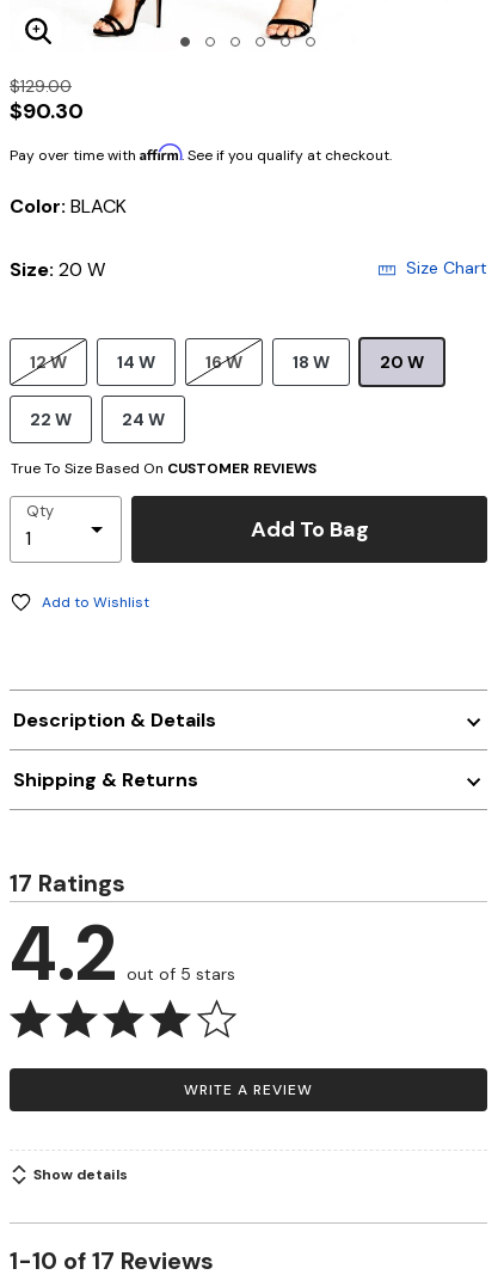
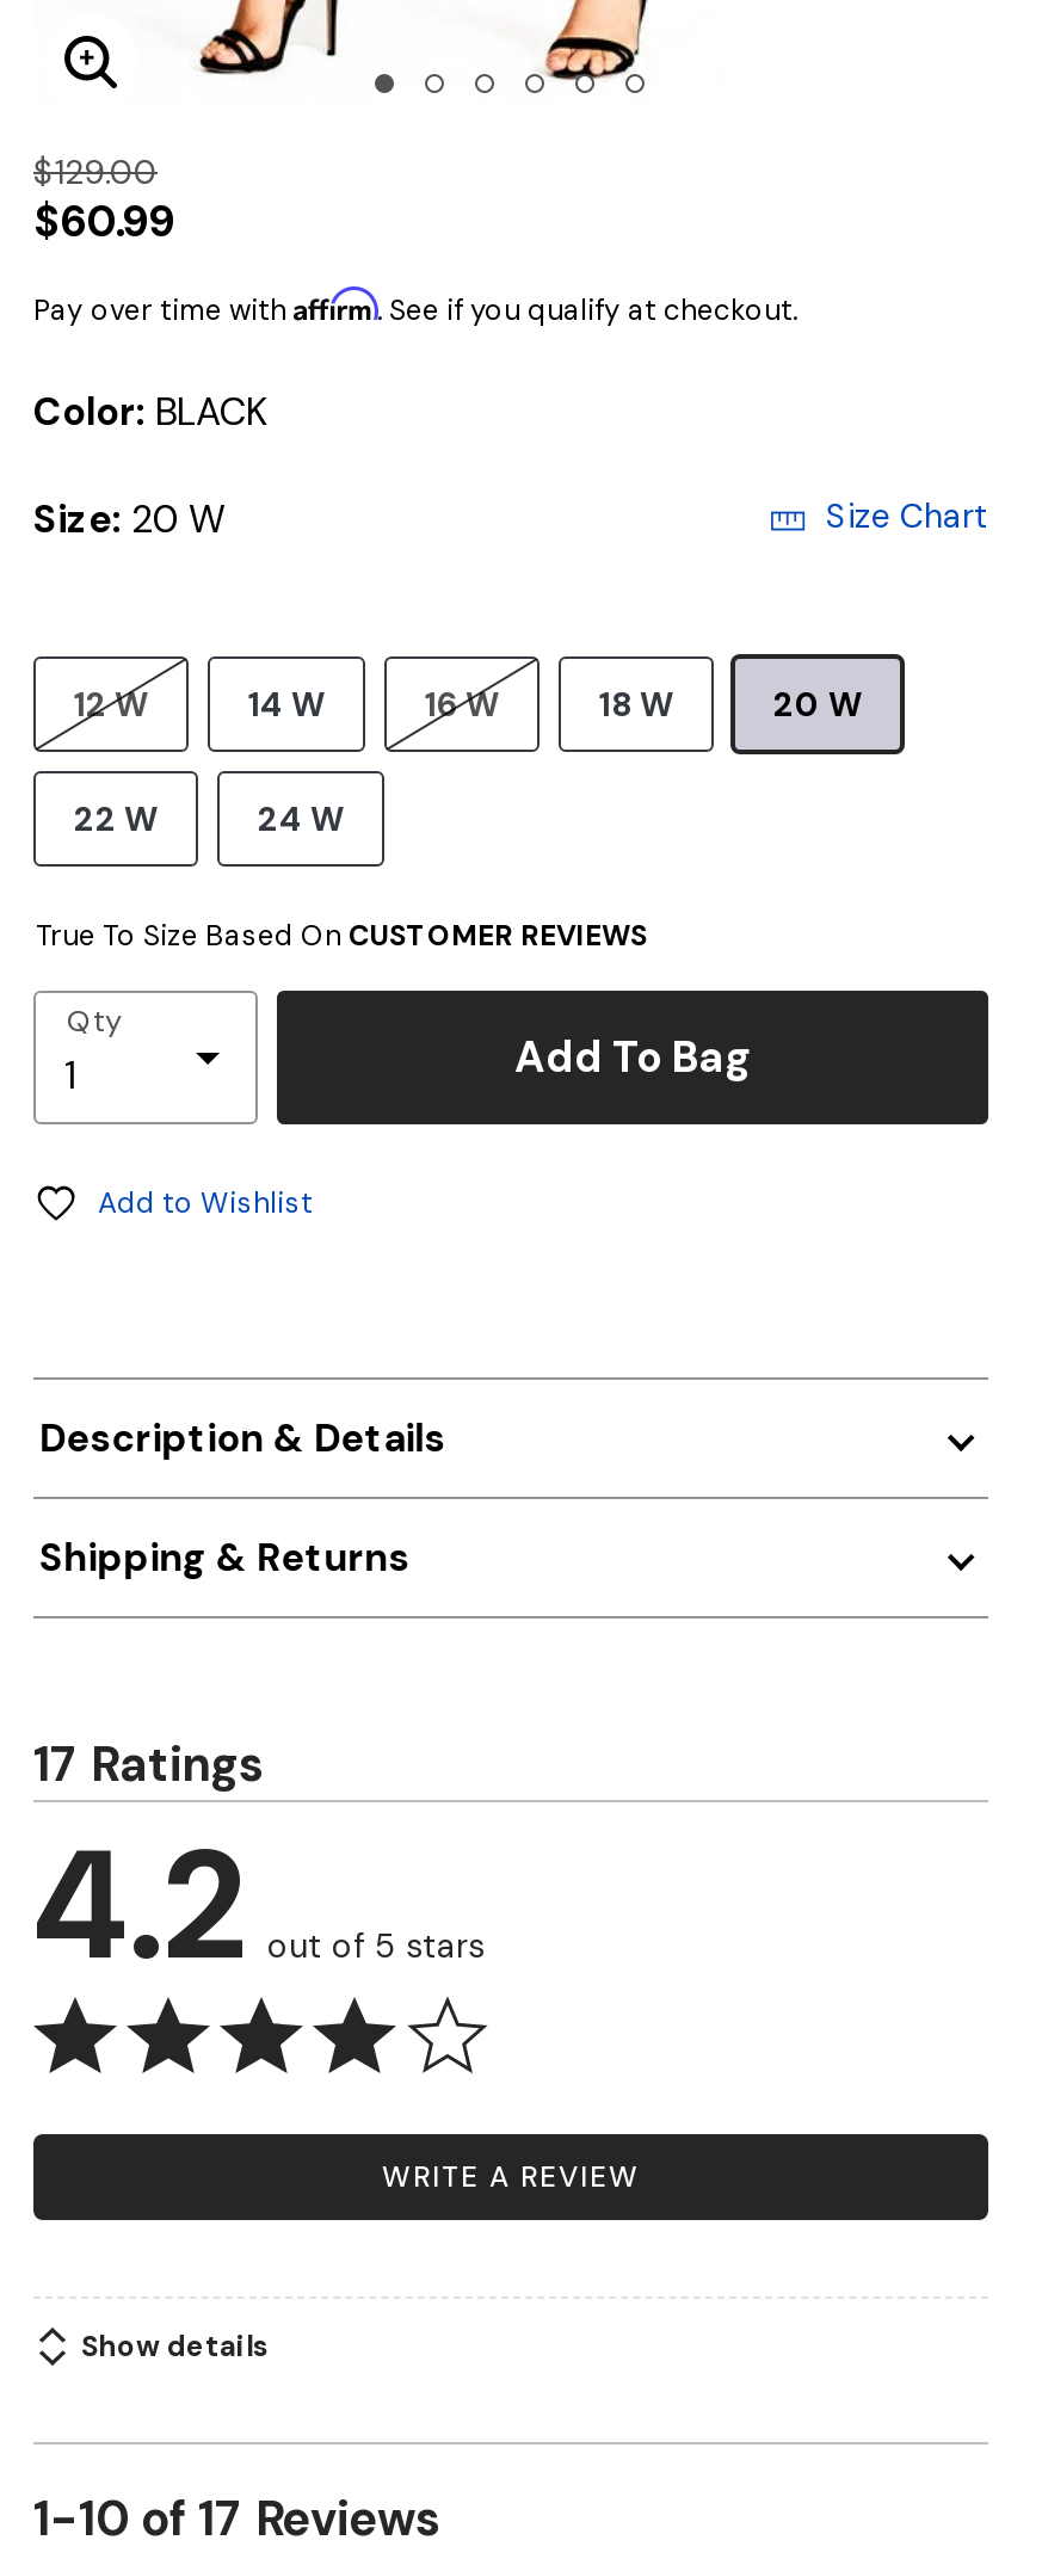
- $90.30
+ $60.99
